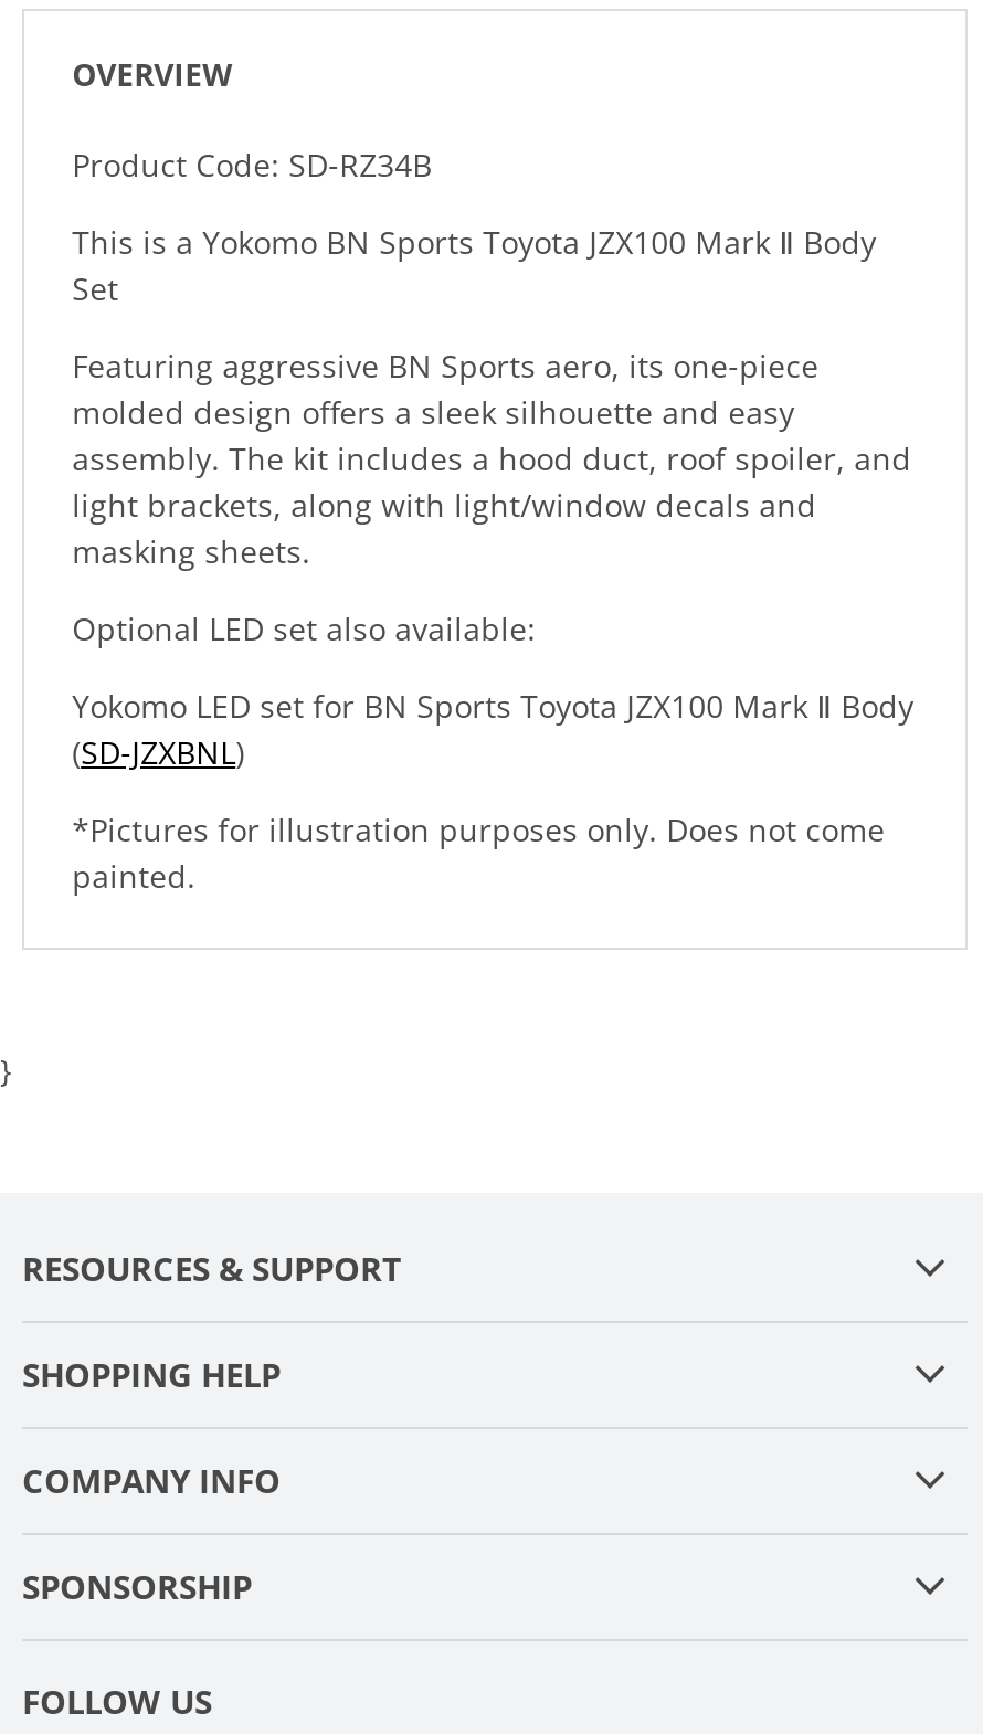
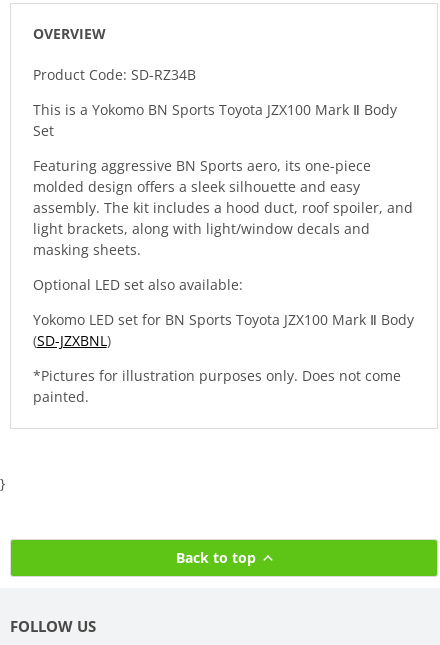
- RESOURCES & SUPPORT
- SHOPPING HELP
- COMPANY INFO
- SPONSORSHIP
+ Back to top
